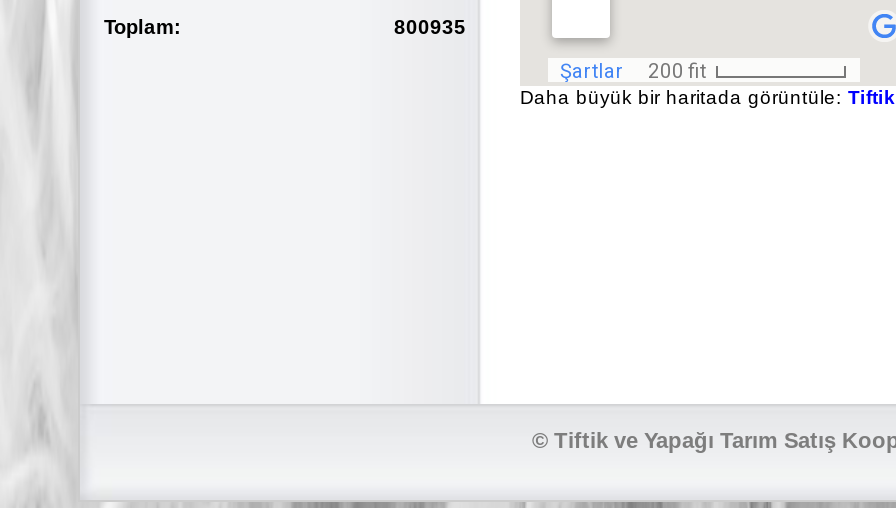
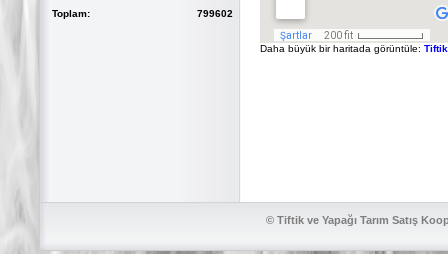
- 800935
+ 799602
